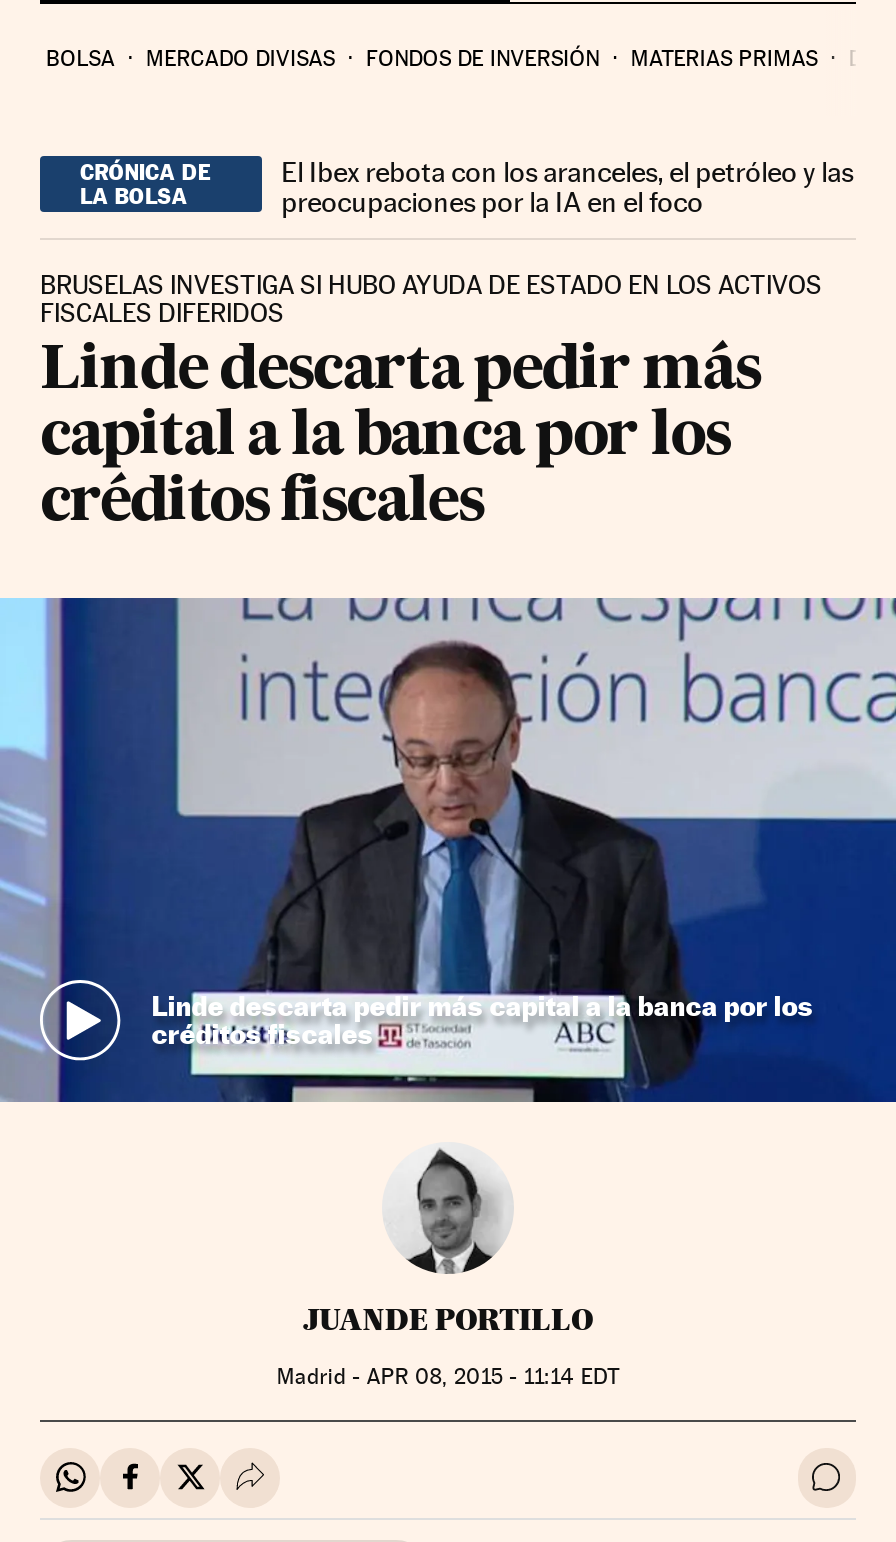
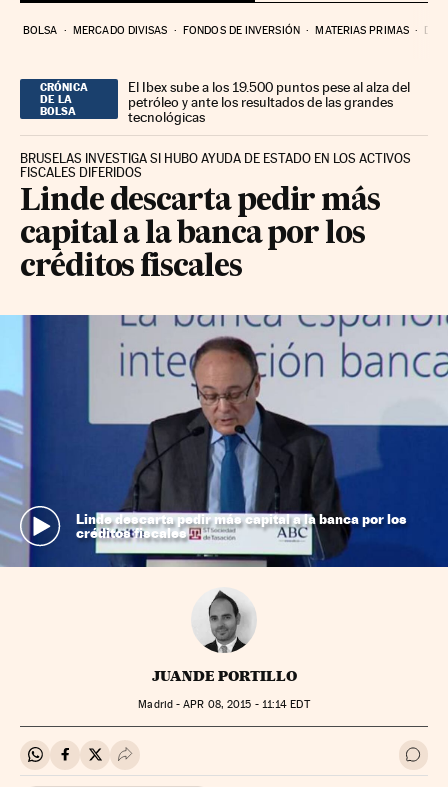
- El Ibex rebota con los aranceles, el petróleo y las
- preocupaciones por la IA en el foco
+ El Ibex sube a los 19.500 puntos pese al alza del
+ petróleo y ante los resultados de las grandes
+ tecnológicas
